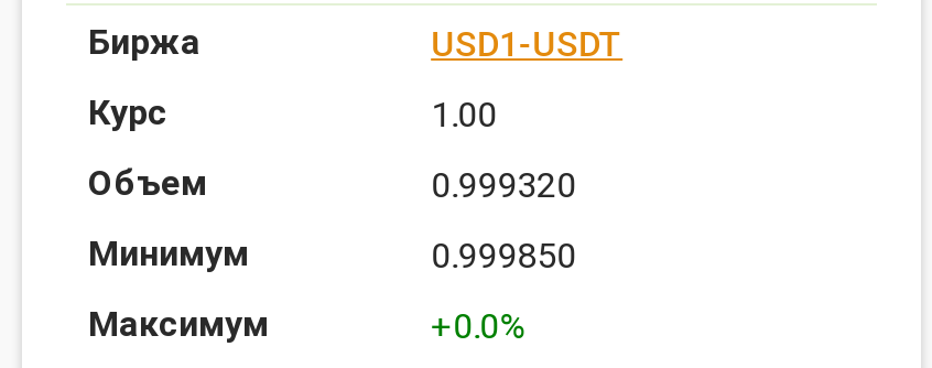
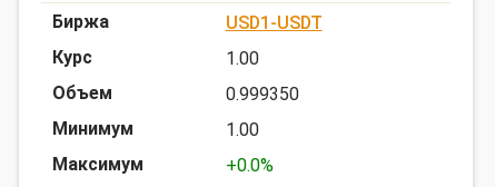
- 0.999320
+ 0.999350

- 0.999850
+ 1.00
